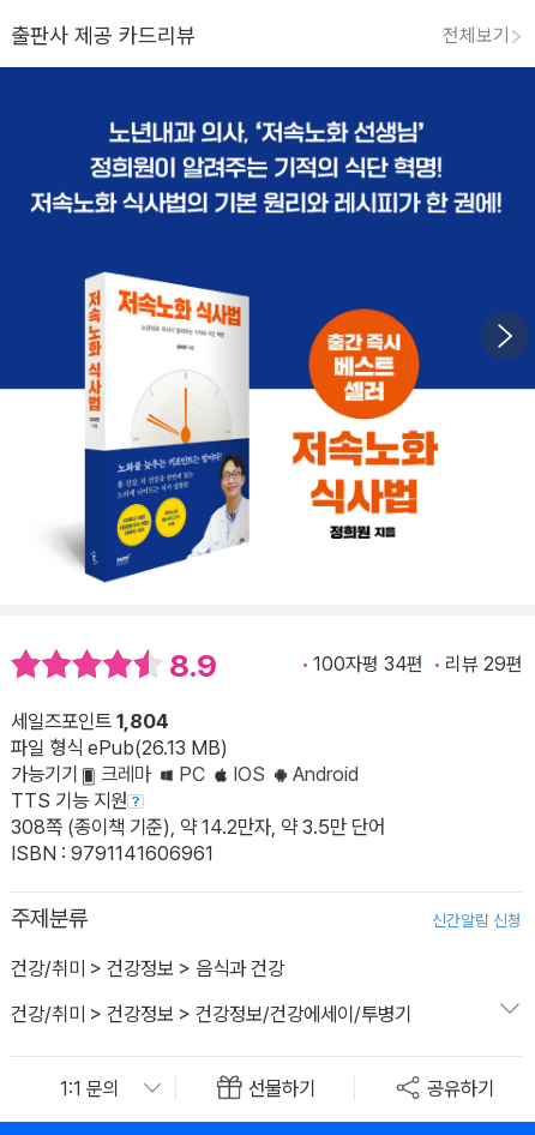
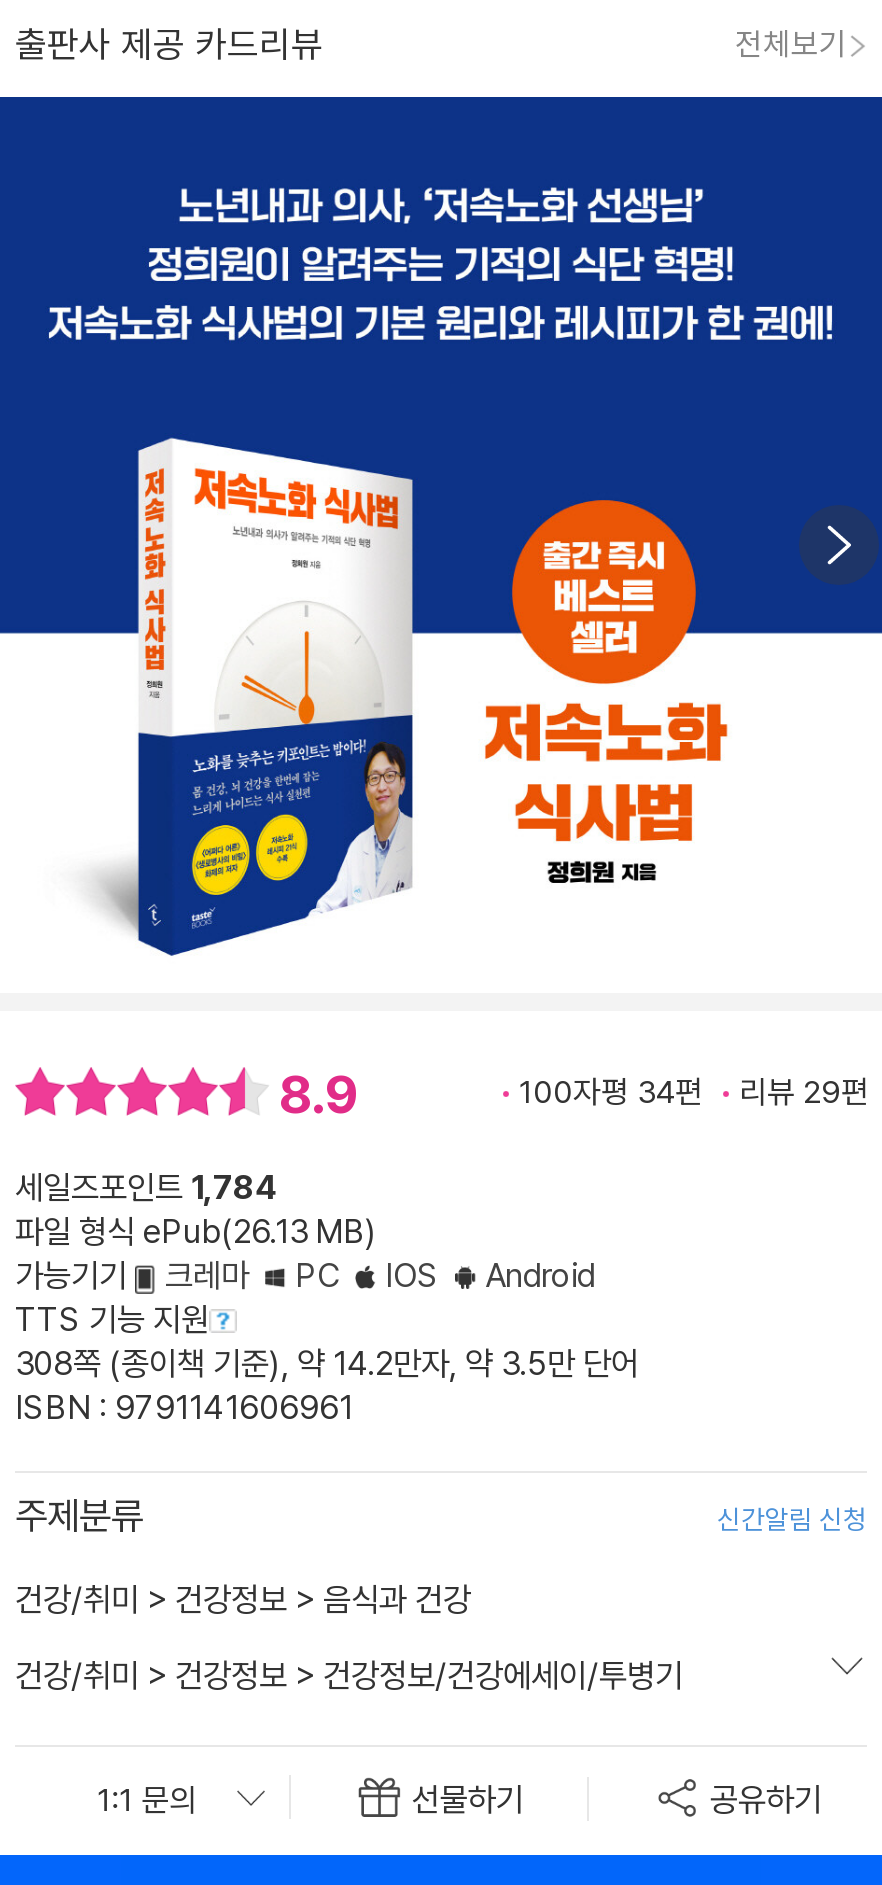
- 세일즈포인트 1,804
+ 세일즈포인트 1,784
